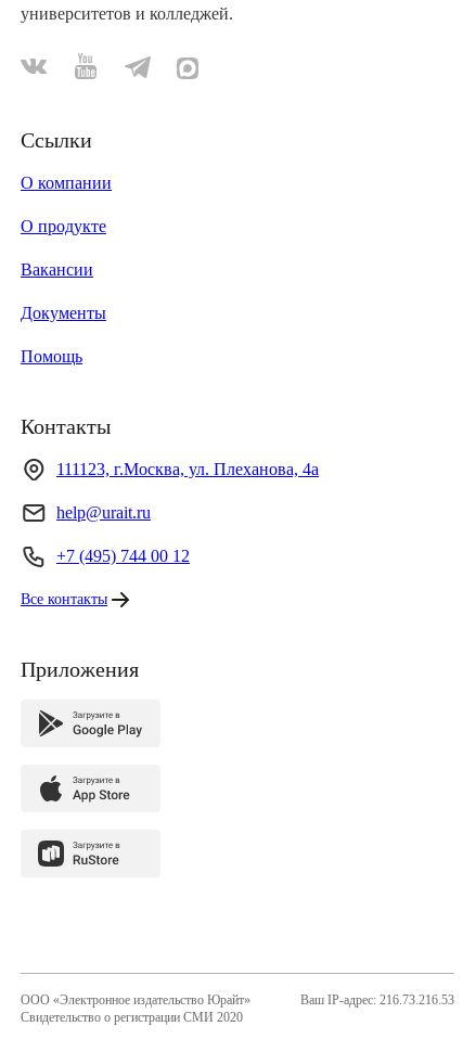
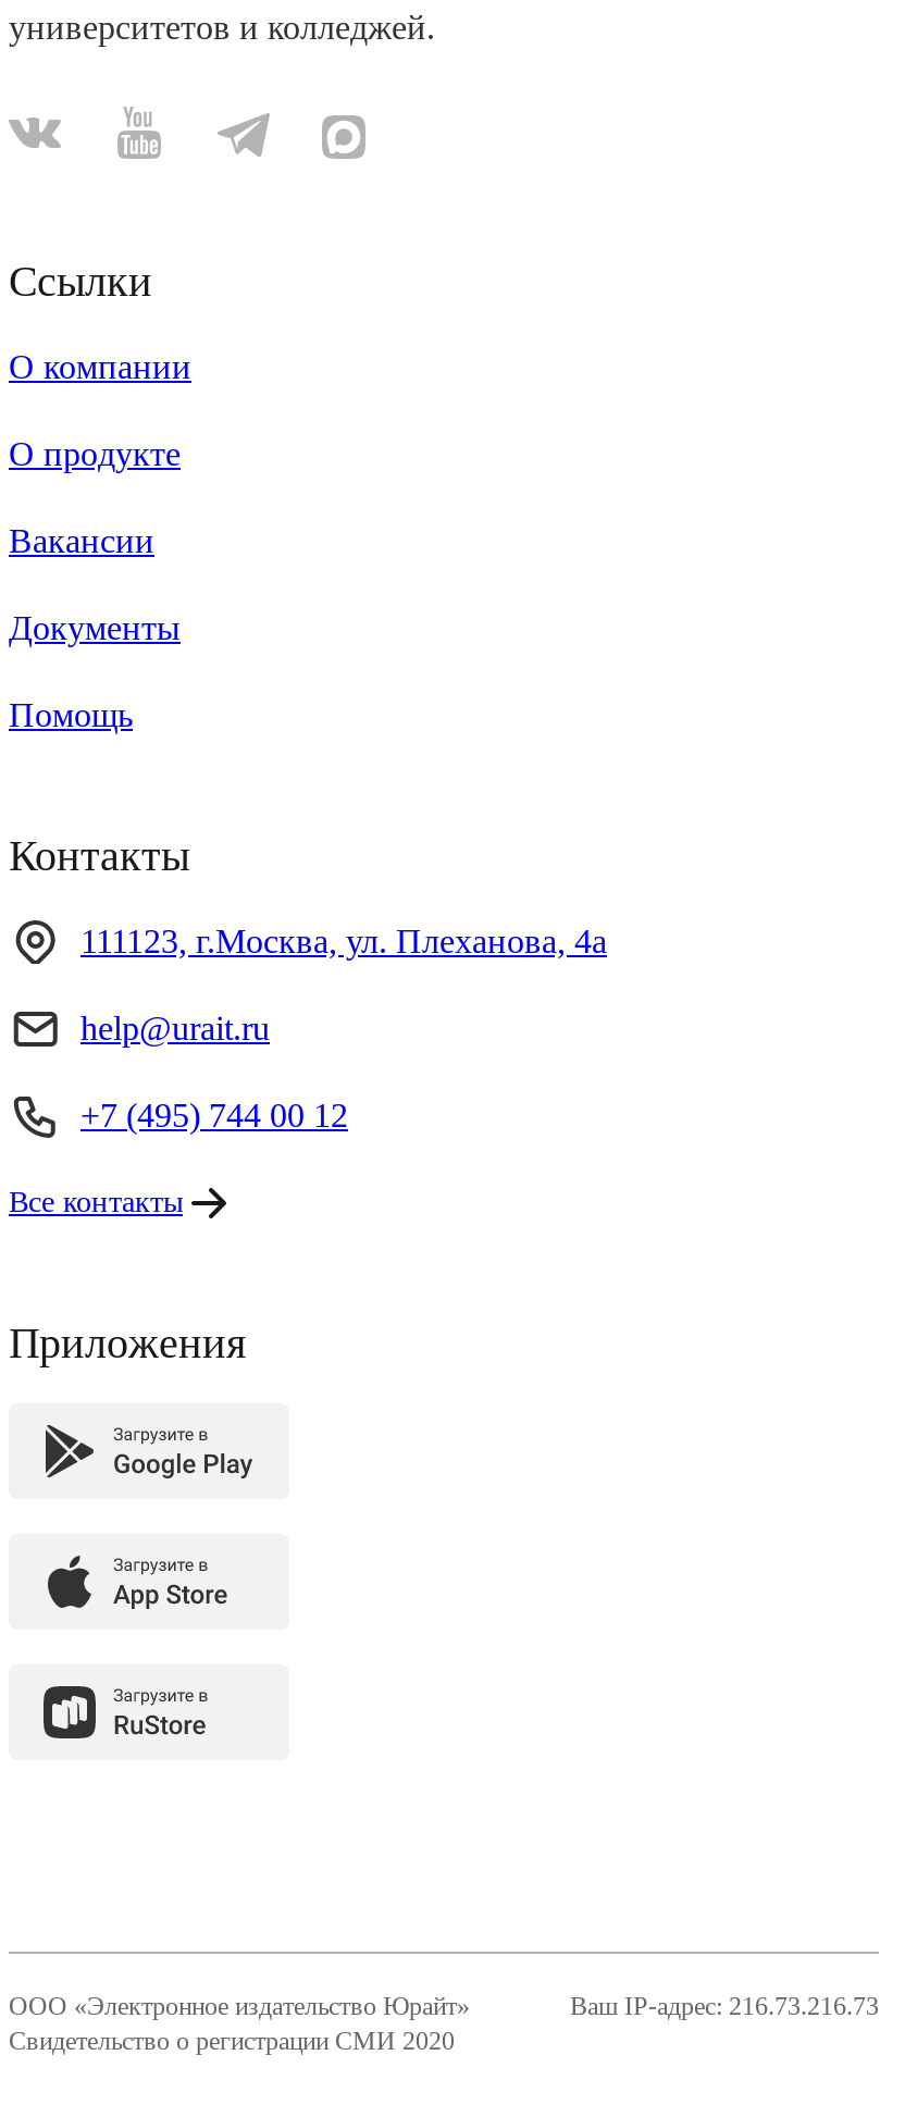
- Ваш IP-адрес: 216.73.216.53
+ Ваш IP-адрес: 216.73.216.73
